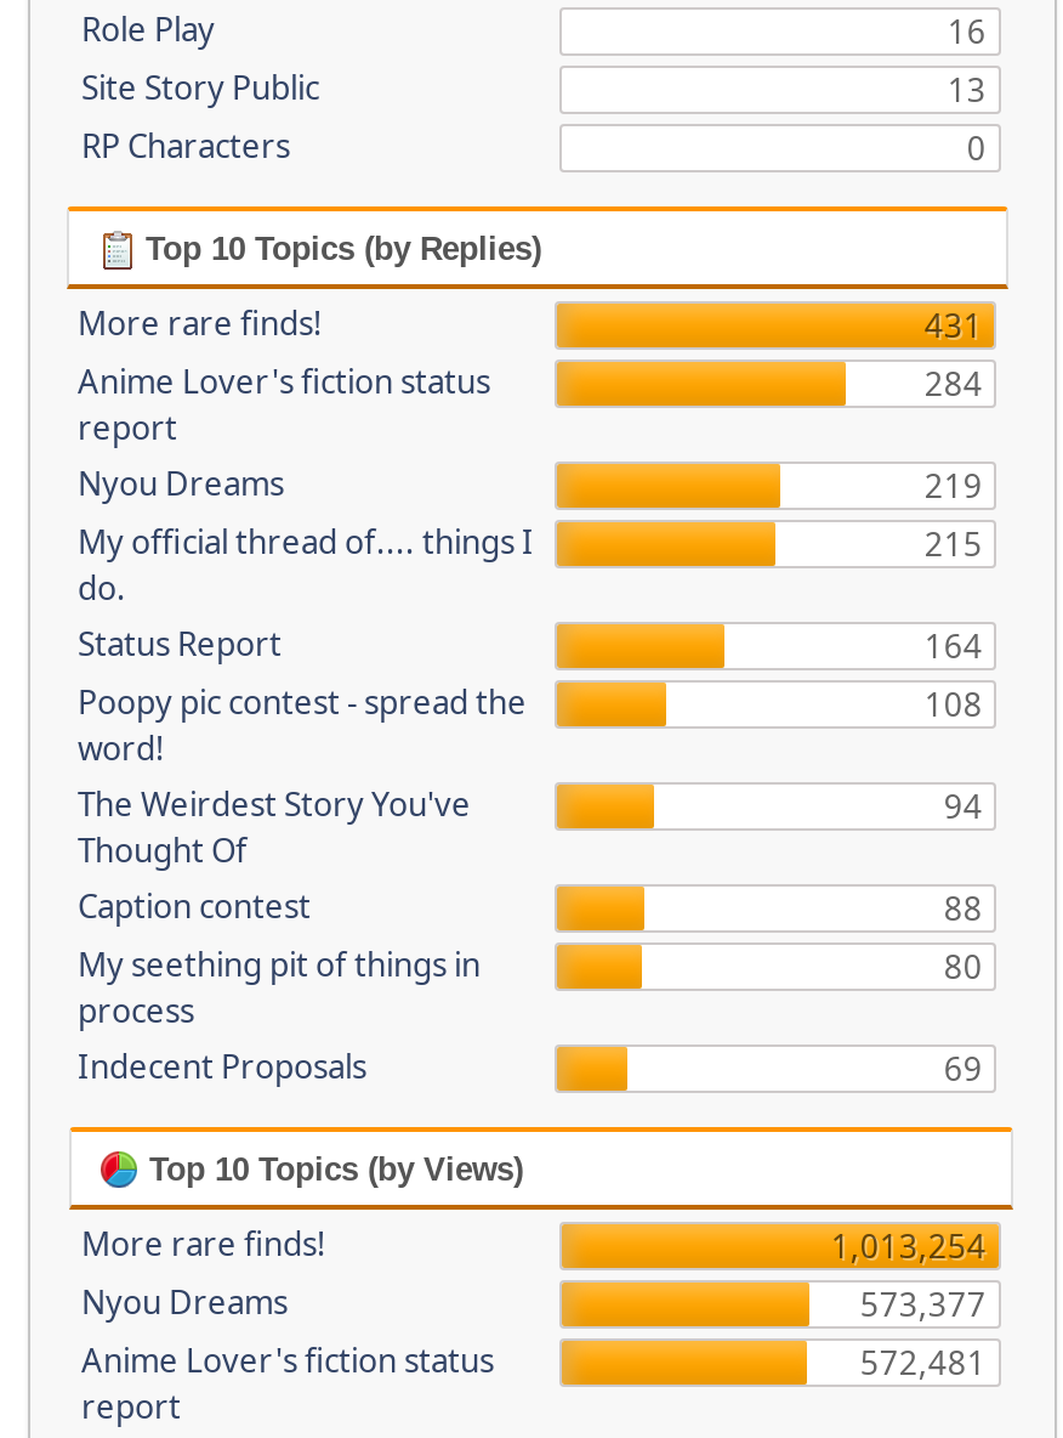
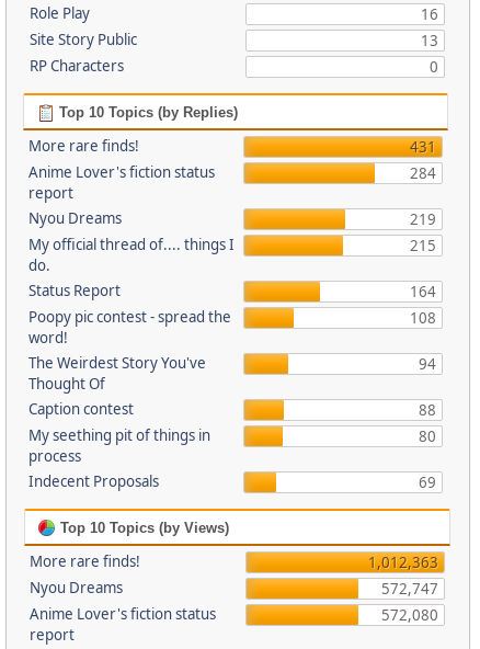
- 1,013,254
+ 1,012,363

- 573,377
+ 572,747

- 572,481
+ 572,080
